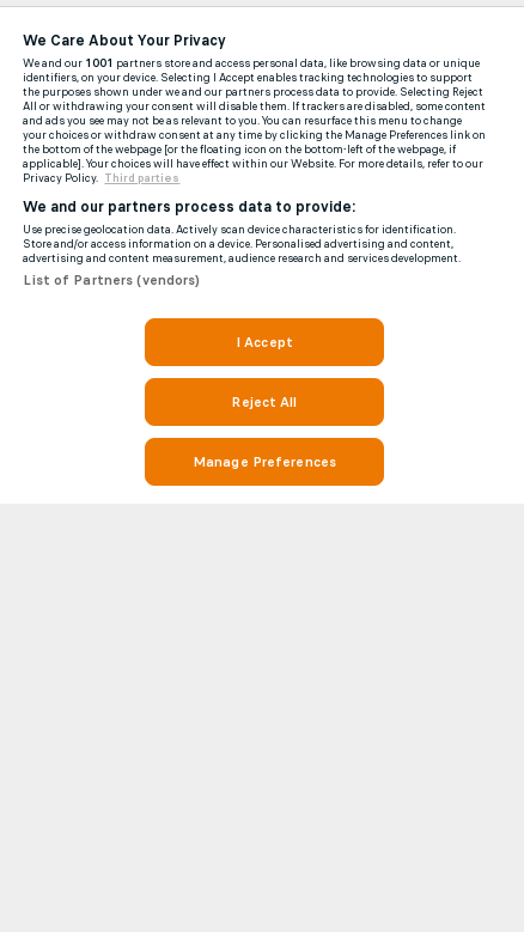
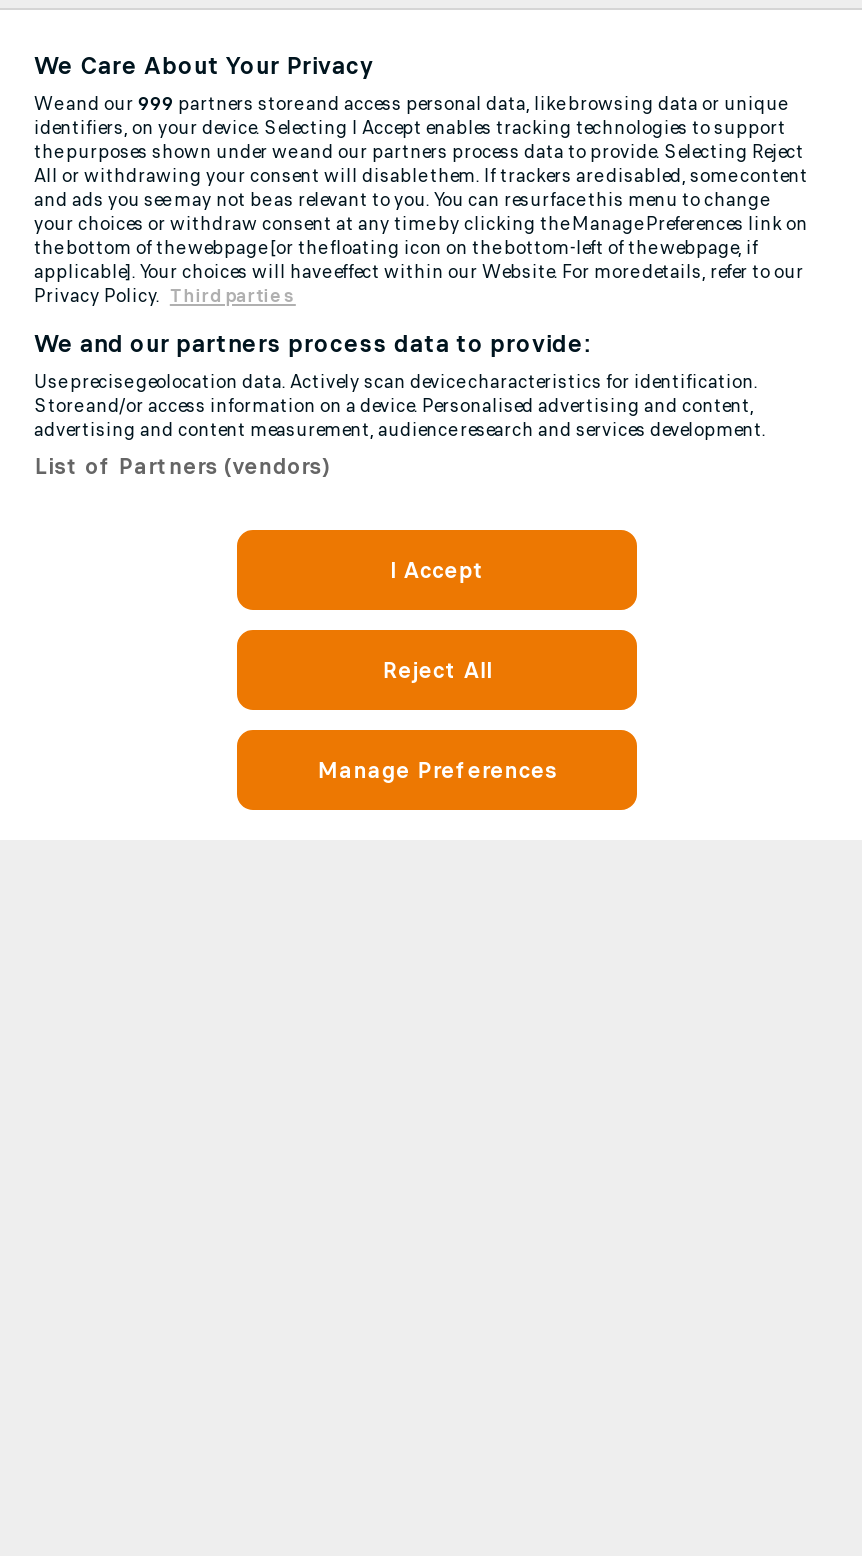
- We and our 1001 partners store and access personal data, like browsing data or unique
+ We and our 999 partners store and access personal data, like browsing data or unique
